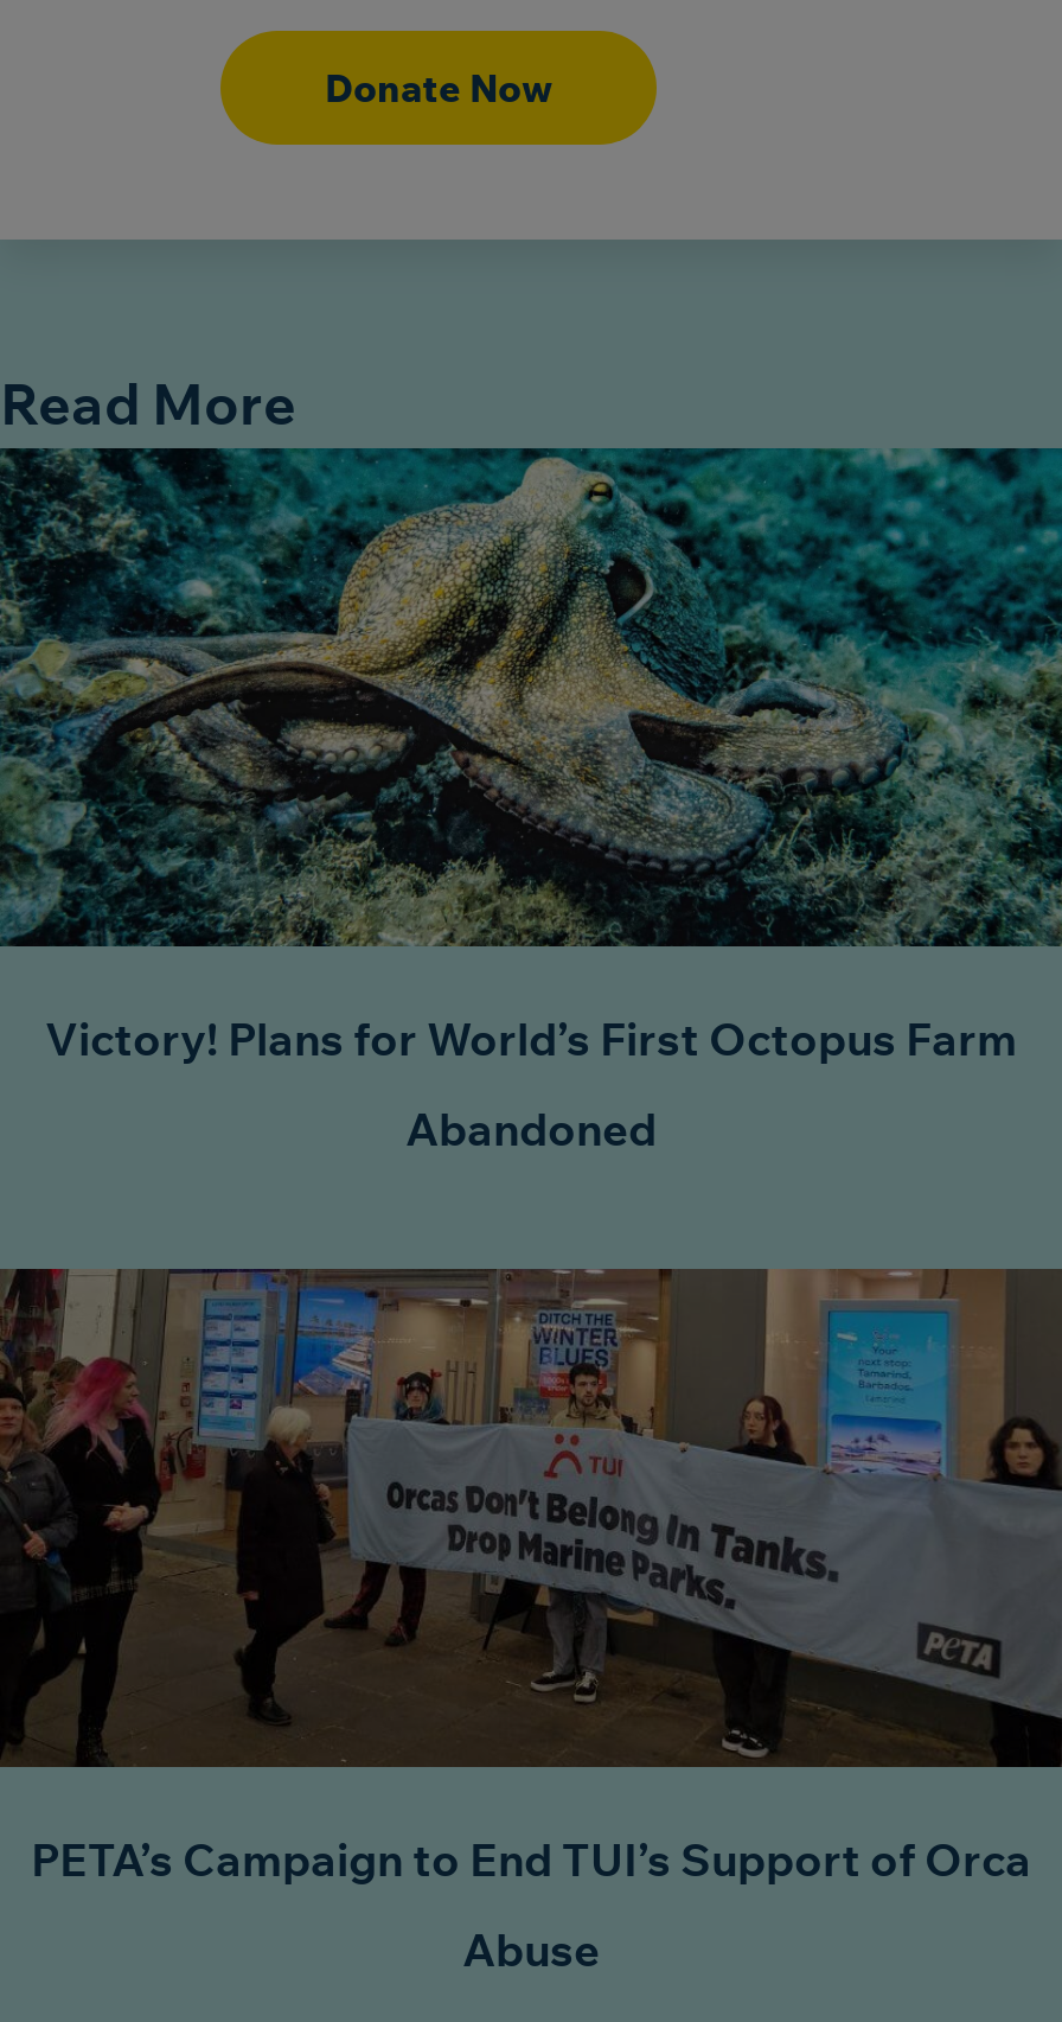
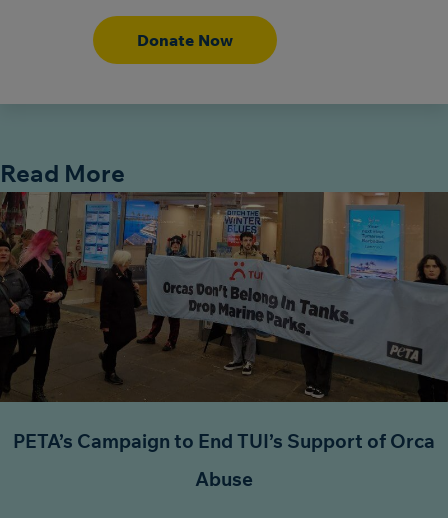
- [image]
- Victory! Plans for World’s First Octopus Farm
- Abandoned
